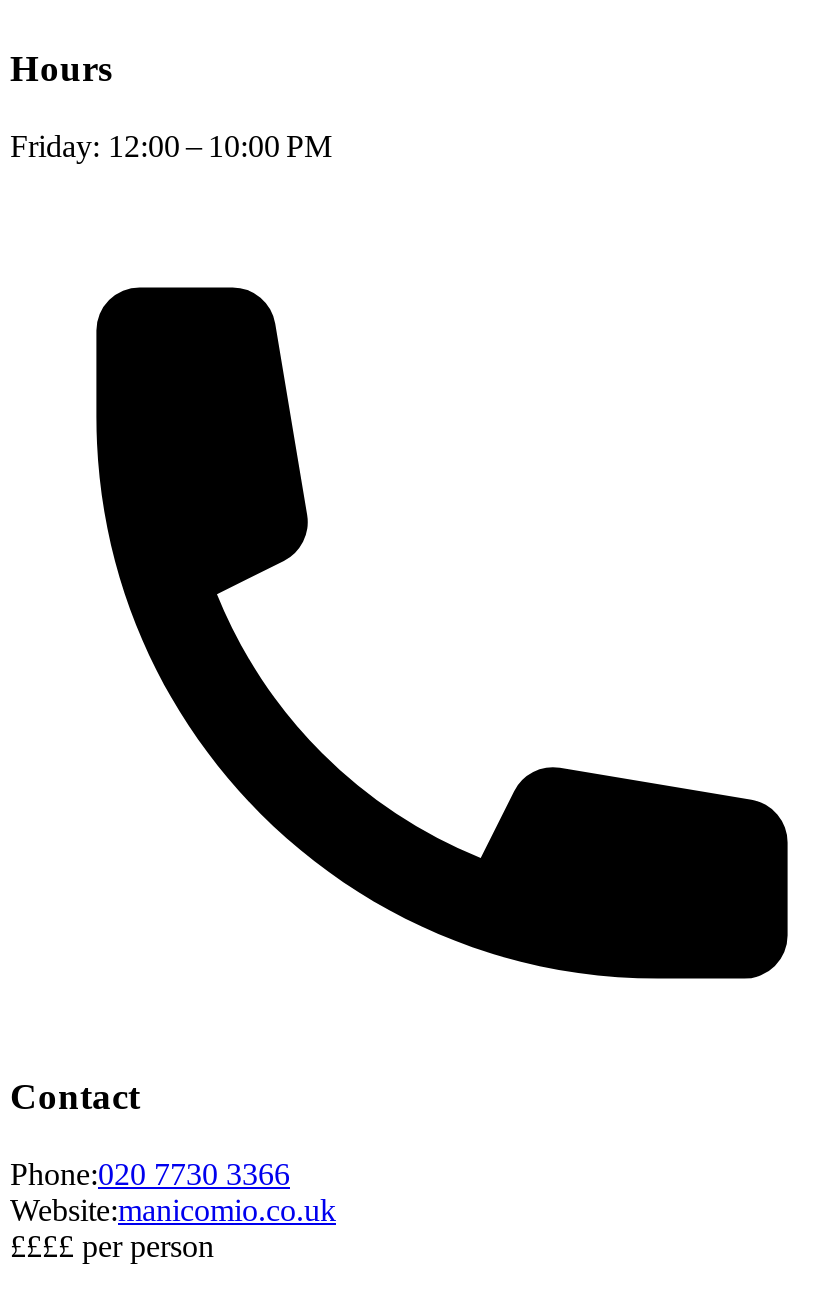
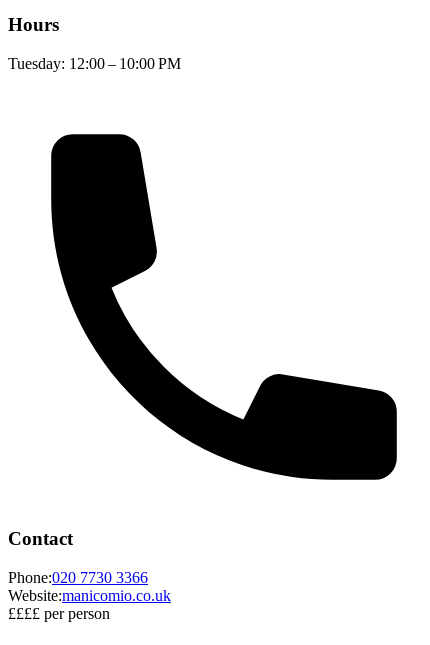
- Friday: 12:00 – 10:00 PM
+ Tuesday: 12:00 – 10:00 PM
